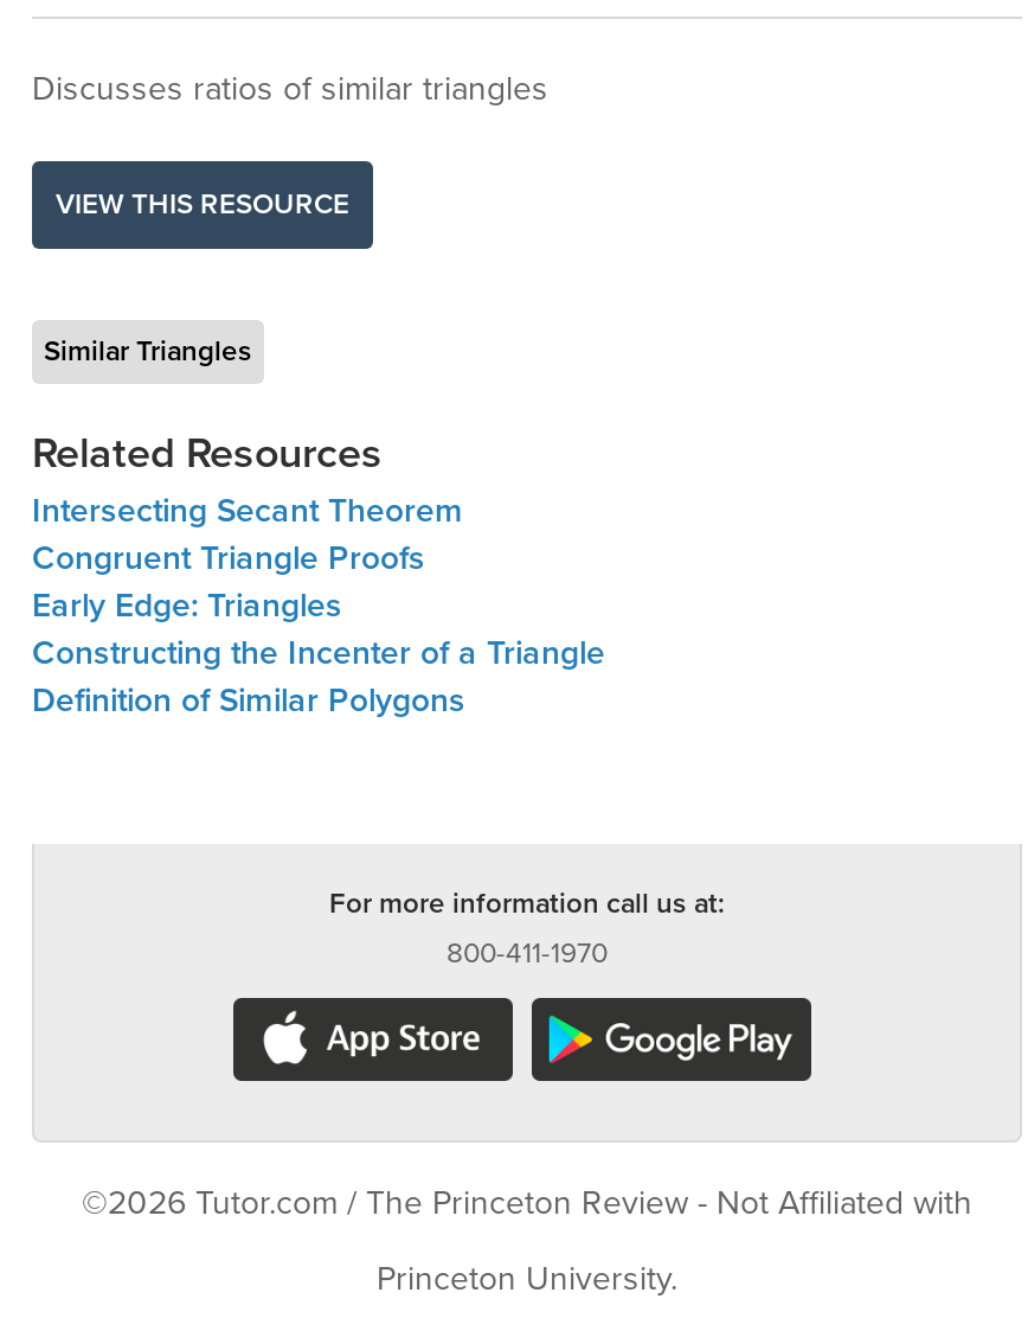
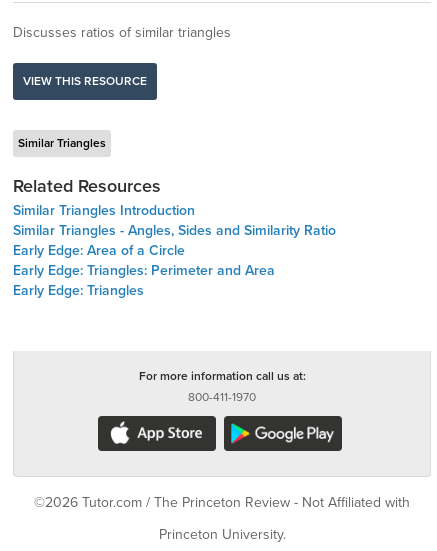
- Intersecting Secant Theorem
- Congruent Triangle Proofs
+ Similar Triangles Introduction
+ Similar Triangles - Angles, Sides and Similarity Ratio
+ Early Edge: Area of a Circle
+ Early Edge: Triangles: Perimeter and Area

moved down: Early Edge: Triangles

- Constructing the Incenter of a Triangle
- Definition of Similar Polygons
